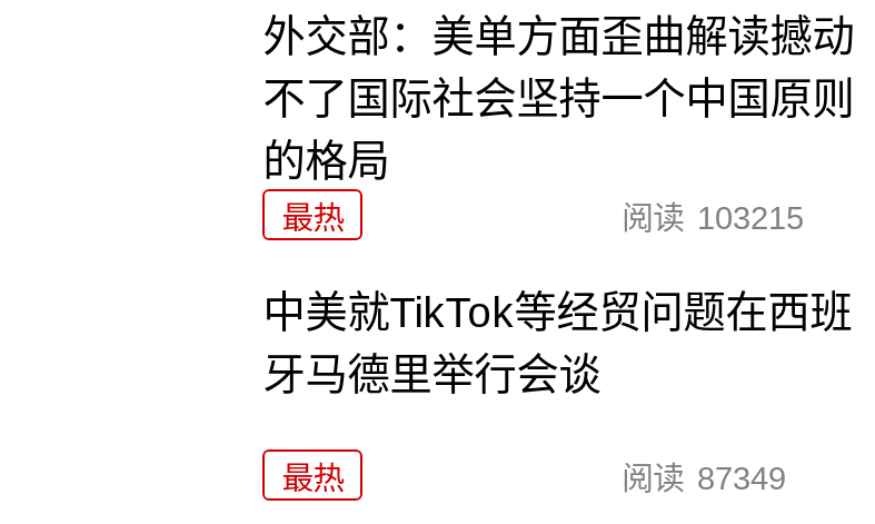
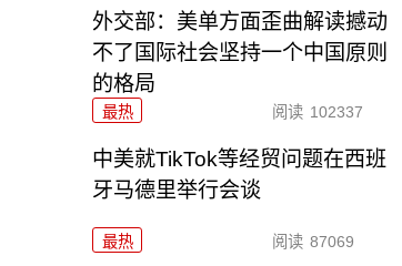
- 阅读 103215
+ 阅读 102337

- 阅读 87349
+ 阅读 87069
